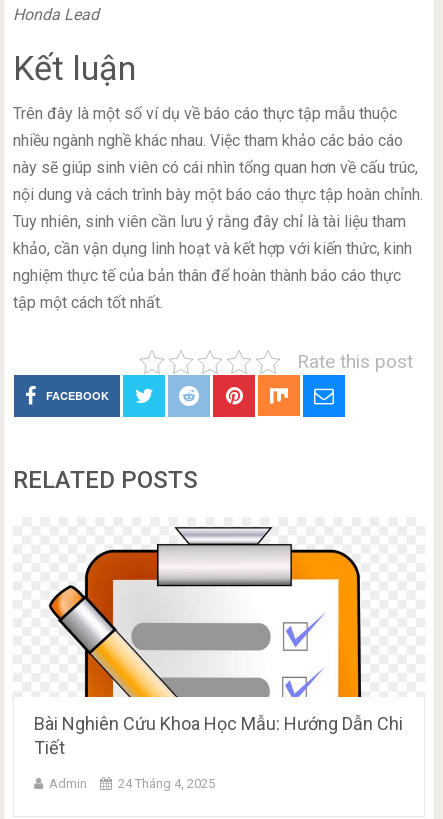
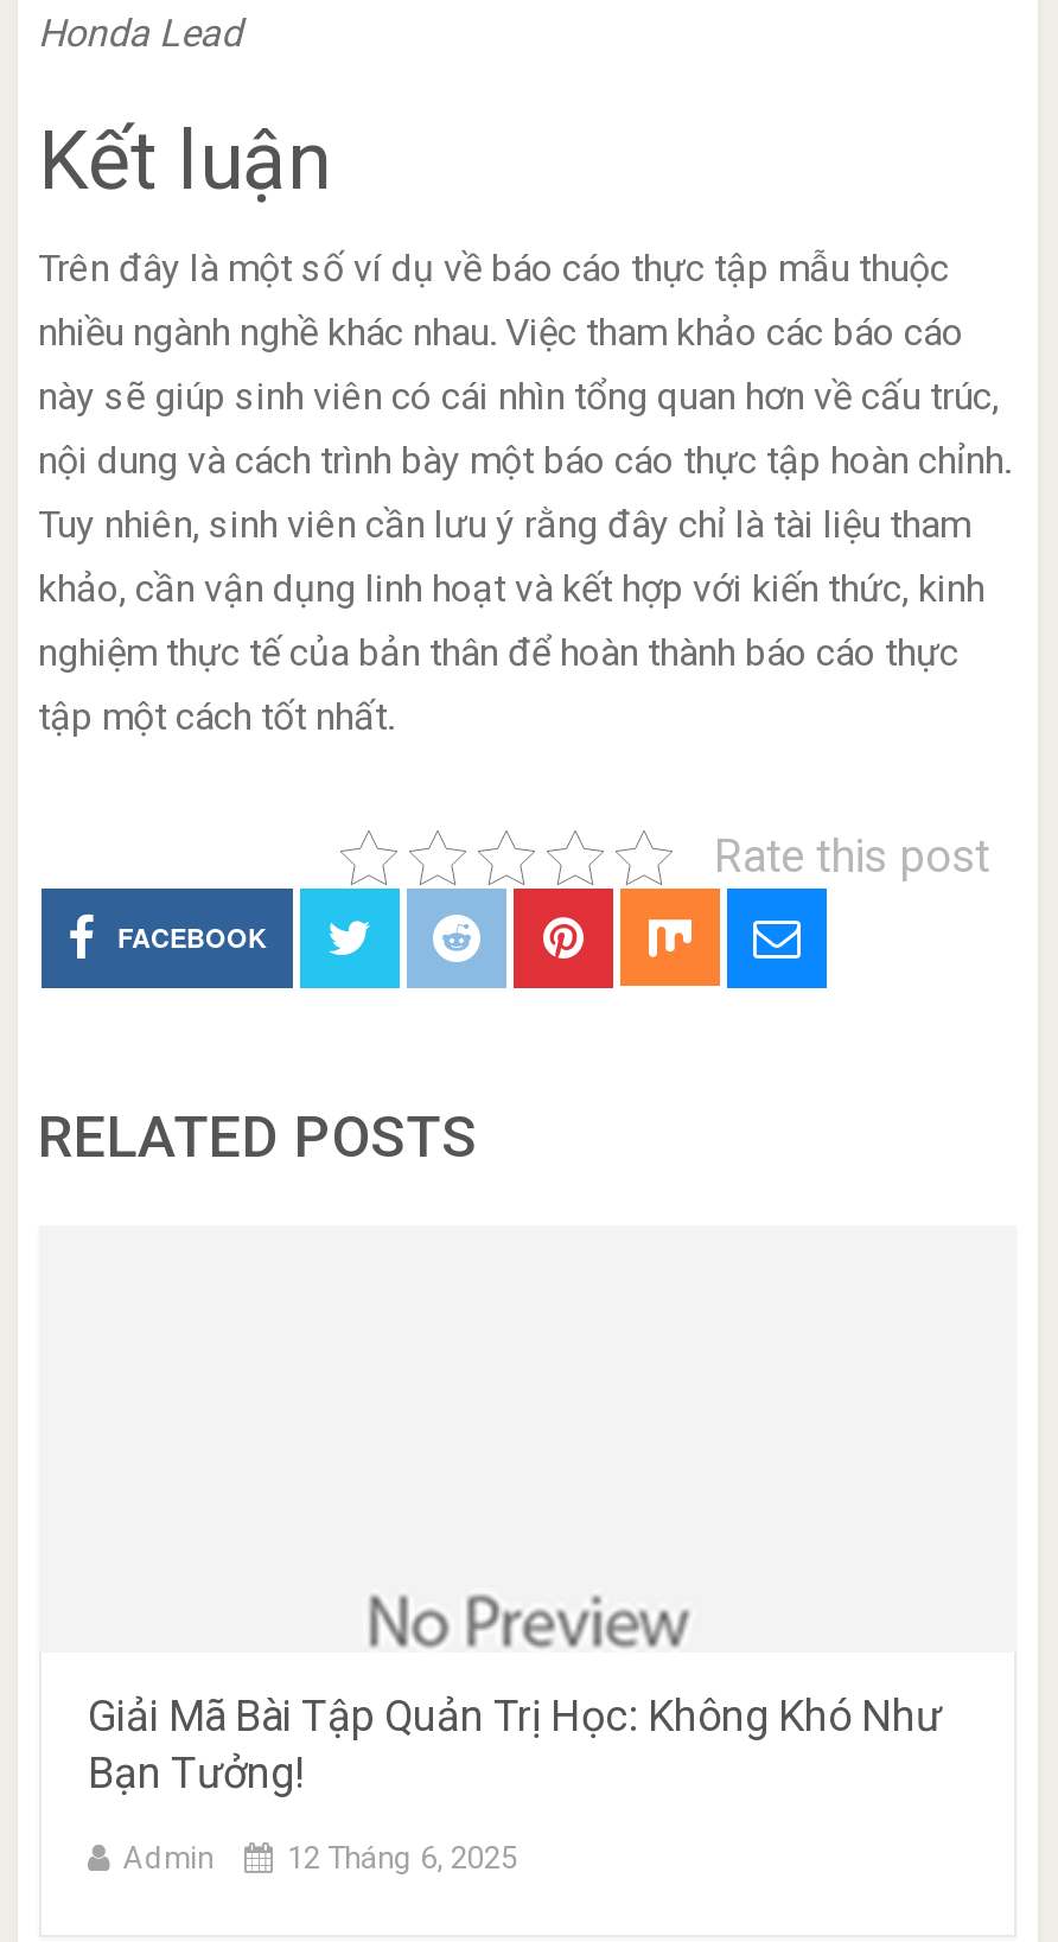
- [image]

- Bài Nghiên Cứu Khoa Học Mẫu: Hướng Dẫn Chi
- Tiết
+ Giải Mã Bài Tập Quản Trị Học: Không Khó Như
+ Bạn Tưởng!

- 24 Tháng 4, 2025
+ 12 Tháng 6, 2025
